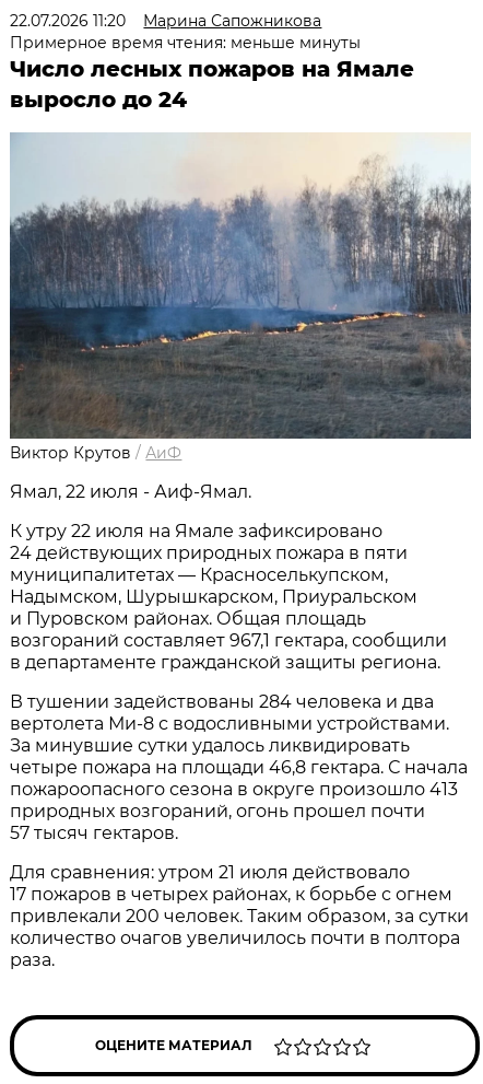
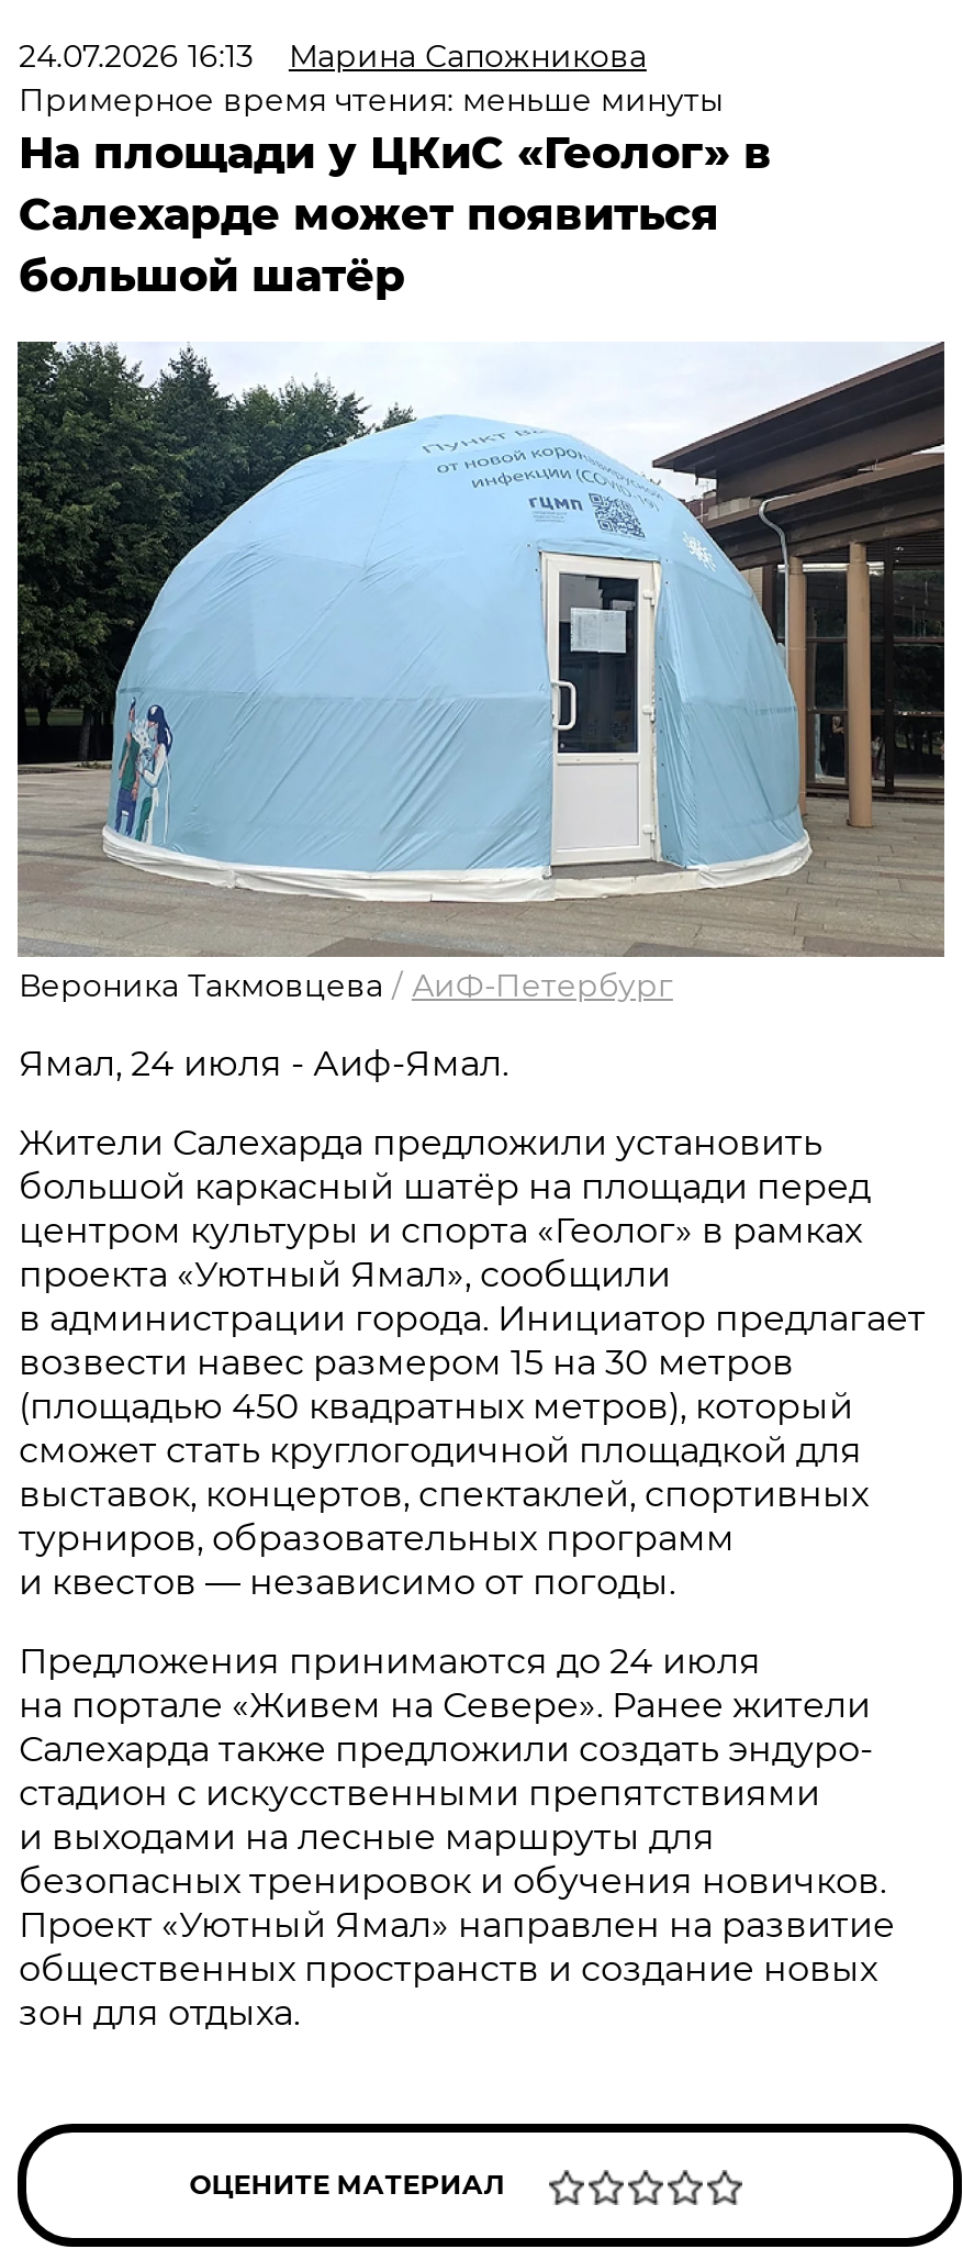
- 22.07.2026 11:20 Марина Сапожникова
+ 24.07.2026 16:13 Марина Сапожникова

- Число лесных пожаров на Ямале
- выросло до 24
+ На площади у ЦКиС «Геолог» в
+ Салехарде может появиться
+ большой шатёр

- [image]
- Виктор Крутов / АиФ
- Ямал, 22 июля - Аиф-Ямал.
- К утру 22 июля на Ямале зафиксировано
- 24 действующих природных пожара в пяти
- муниципалитетах — Красноселькупском,
- Надымском, Шурышкарском, Приуральском
- и Пуровском районах. Общая площадь
- возгораний составляет 967,1 гектара, сообщили
- в департаменте гражданской защиты региона.
- В тушении задействованы 284 человека и два
- вертолета Ми-8 с водосливными устройствами.
- За минувшие сутки удалось ликвидировать
- четыре пожара на площади 46,8 гектара. С начала
- пожароопасного сезона в округе произошло 413
- природных возгораний, огонь прошел почти
- 57 тысяч гектаров.
- Для сравнения: утром 21 июля действовало
- 17 пожаров в четырех районах, к борьбе с огнем
- привлекали 200 человек. Таким образом, за сутки
- количество очагов увеличилось почти в полтора
- раза.
+ [image]
+ Вероника Такмовцева / АиФ-Петербург
+ Ямал, 24 июля - Аиф-Ямал.
+ Жители Салехарда предложили установить
+ большой каркасный шатёр на площади перед
+ центром культуры и спорта «Геолог» в рамках
+ проекта «Уютный Ямал», сообщили
+ в администрации города. Инициатор предлагает
+ возвести навес размером 15 на 30 метров
+ (площадью 450 квадратных метров), который
+ сможет стать круглогодичной площадкой для
+ выставок, концертов, спектаклей, спортивных
+ турниров, образовательных программ
+ и квестов — независимо от погоды.
+ Предложения принимаются до 24 июля
+ на портале «Живем на Севере». Ранее жители
+ Салехарда также предложили создать эндуро-
+ стадион с искусственными препятствиями
+ и выходами на лесные маршруты для
+ безопасных тренировок и обучения новичков.
+ Проект «Уютный Ямал» направлен на развитие
+ общественных пространств и создание новых
+ зон для отдыха.
